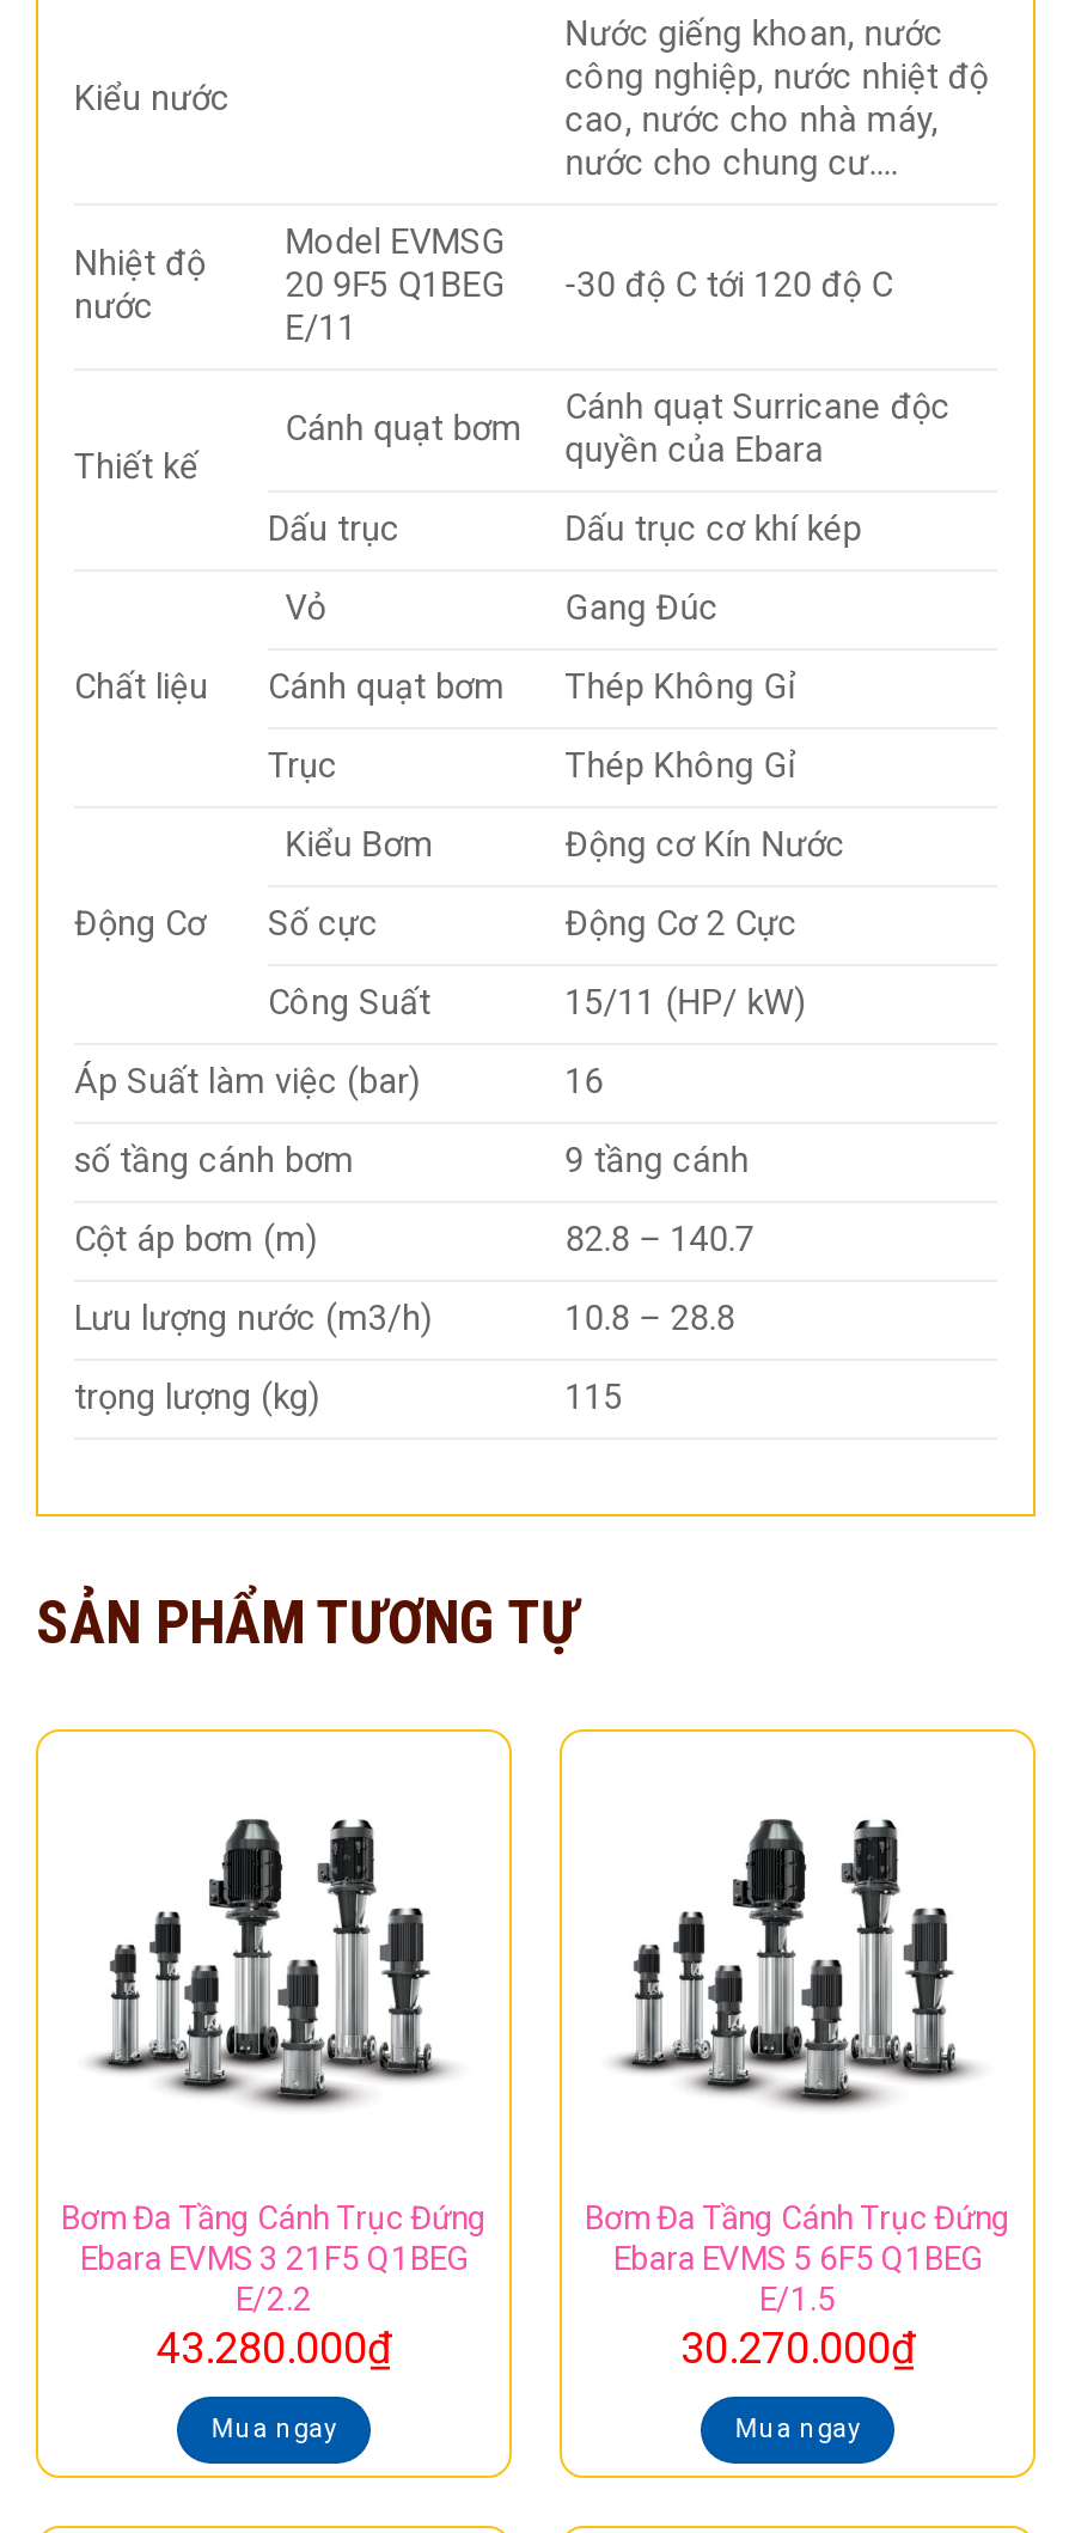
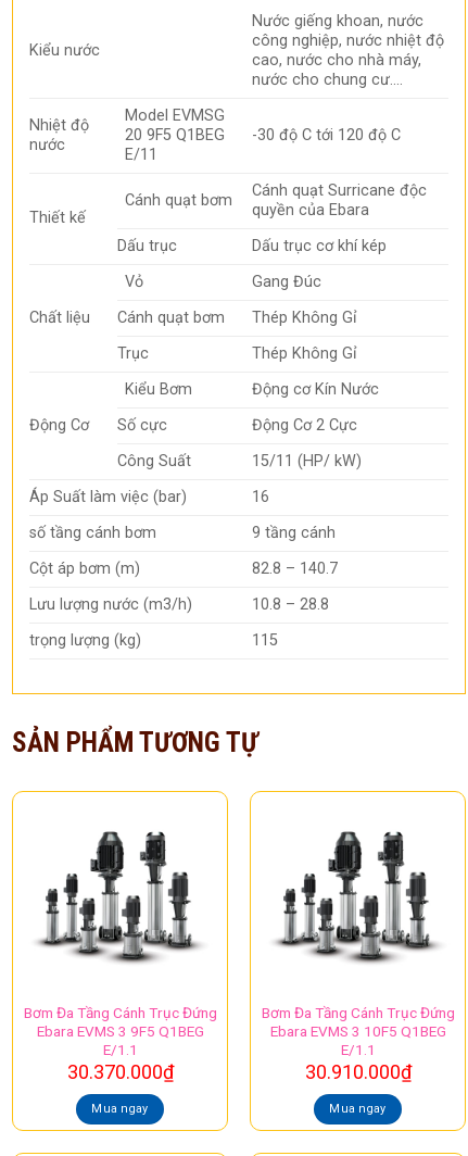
- Ebara EVMS 3 21F5 Q1BEG
- E/2.2
- 43.280.000₫
+ Ebara EVMS 3 9F5 Q1BEG
+ E/1.1
+ 30.370.000₫

- Ebara EVMS 5 6F5 Q1BEG
- E/1.5
- 30.270.000₫
+ Ebara EVMS 3 10F5 Q1BEG
+ E/1.1
+ 30.910.000₫
